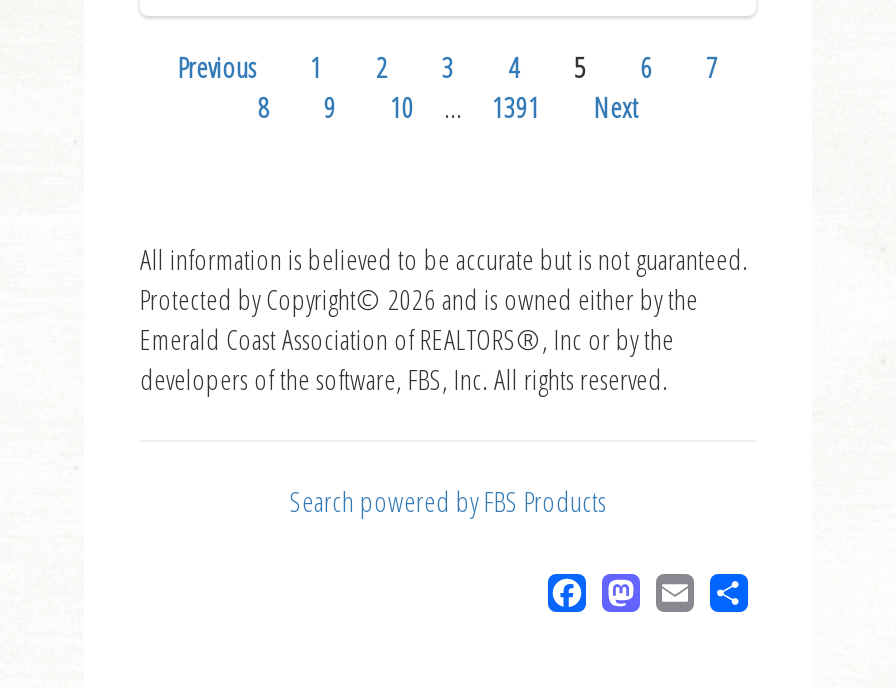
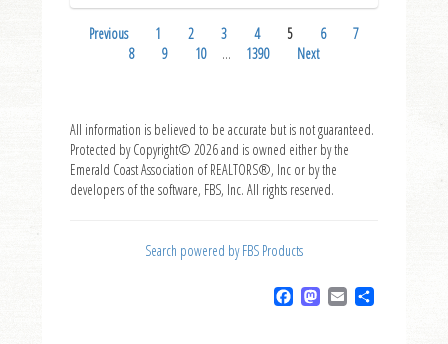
- 1391
+ 1390
